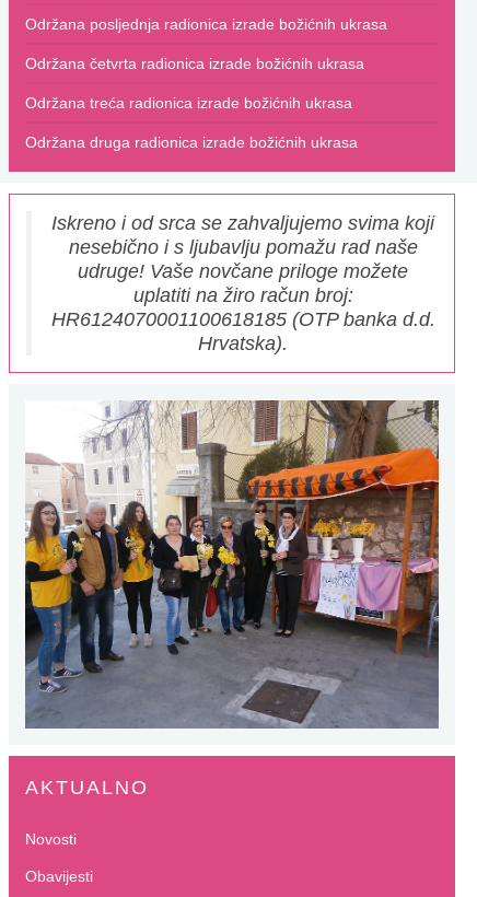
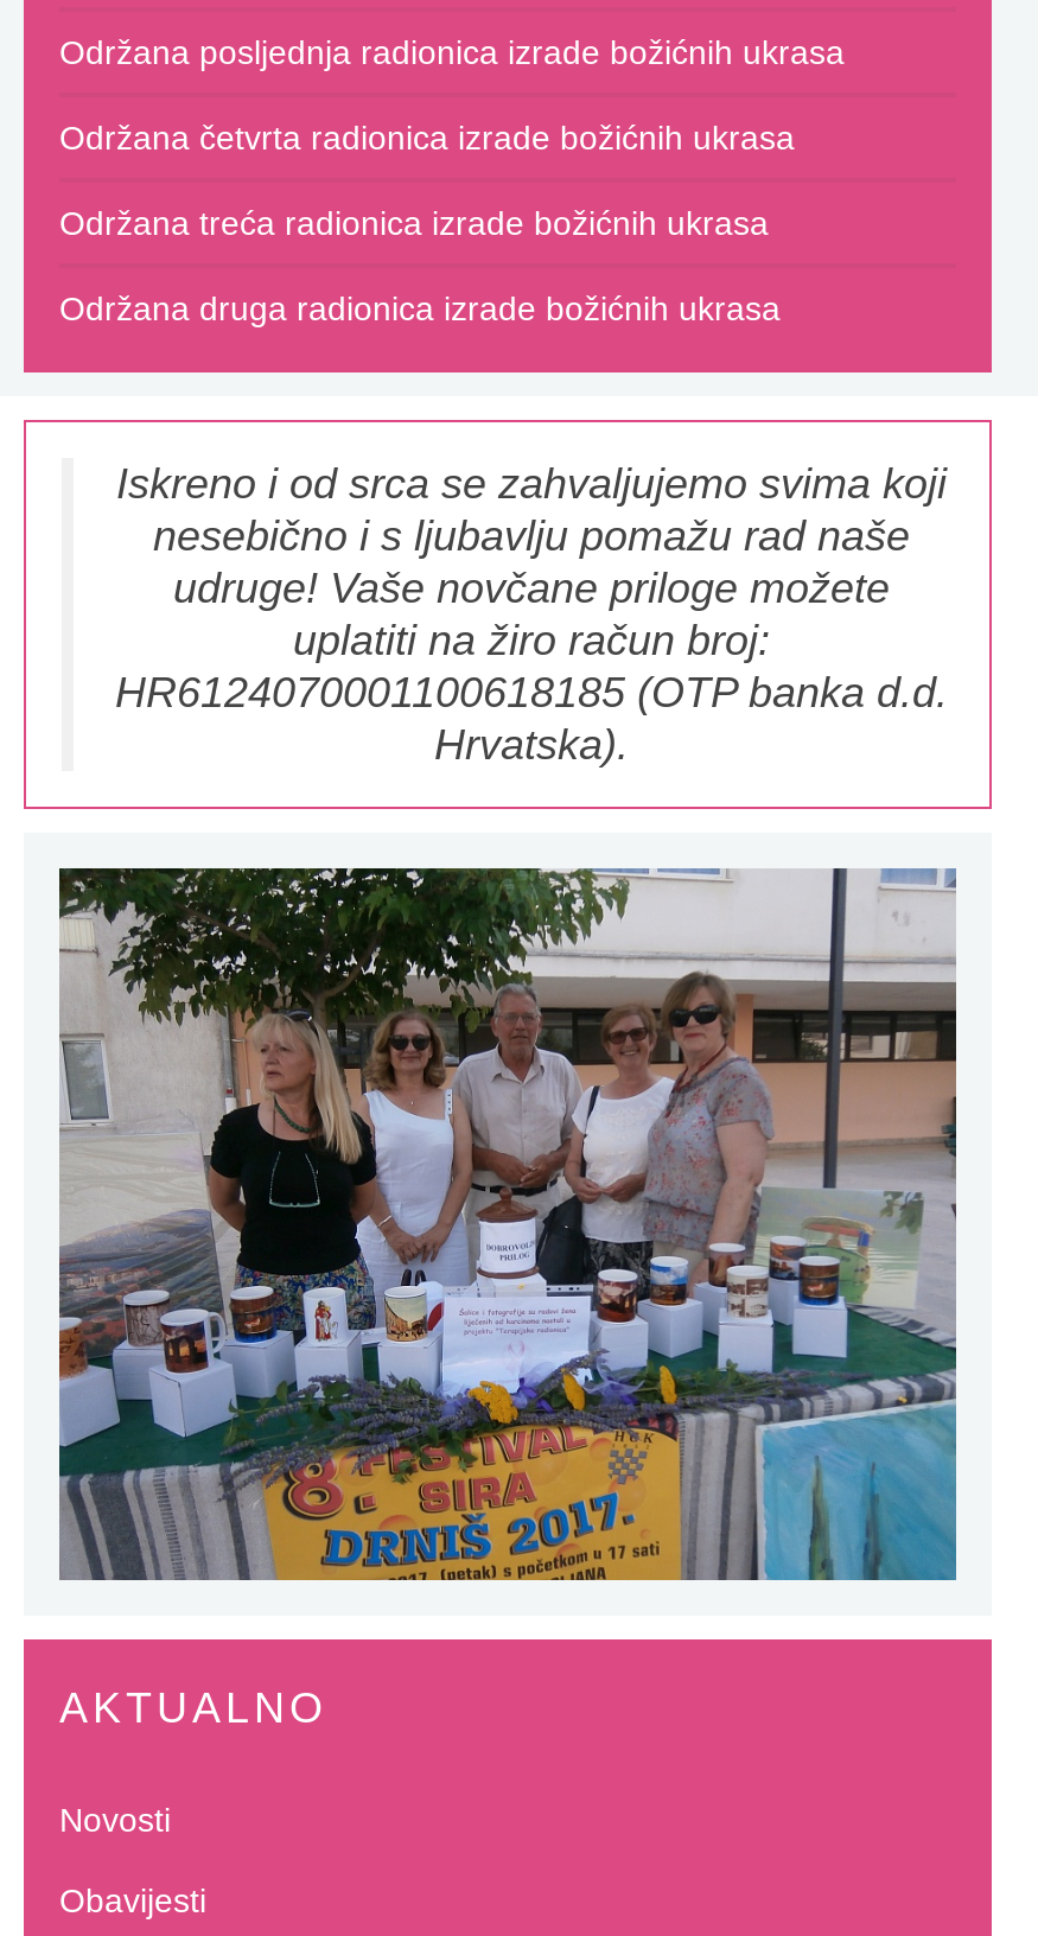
- [image]
+ [image]
